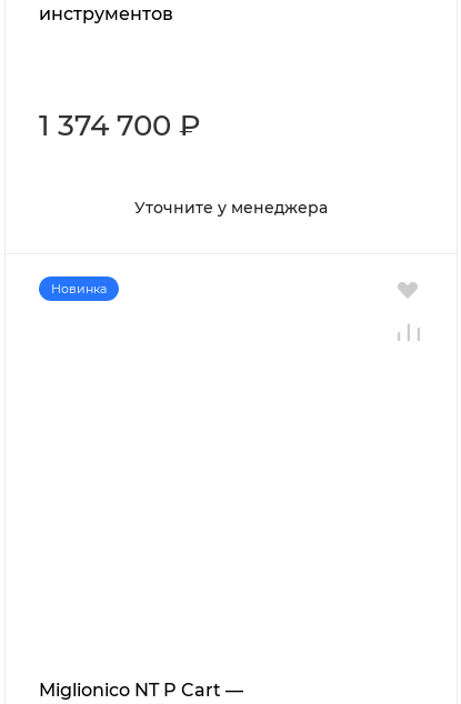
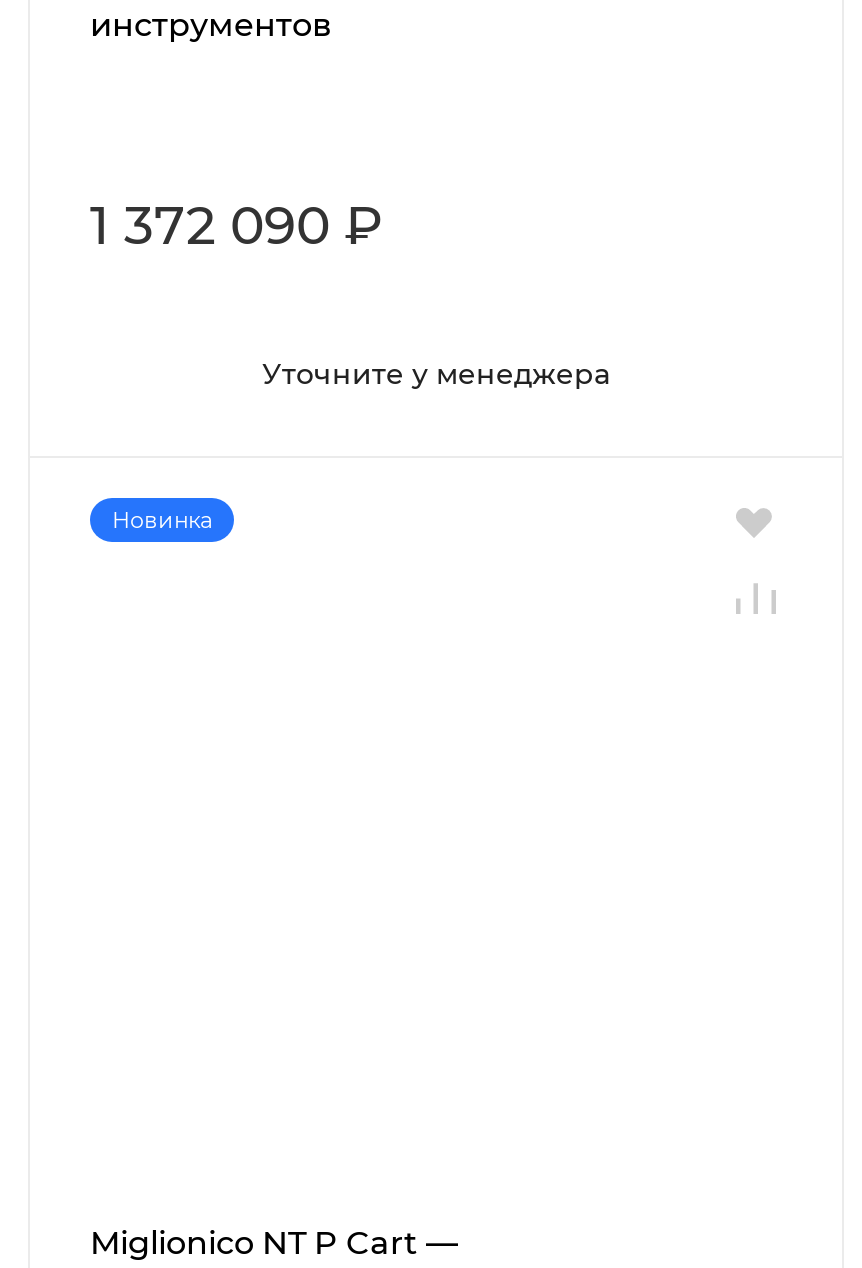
- 1 374 700 ₽
+ 1 372 090 ₽
